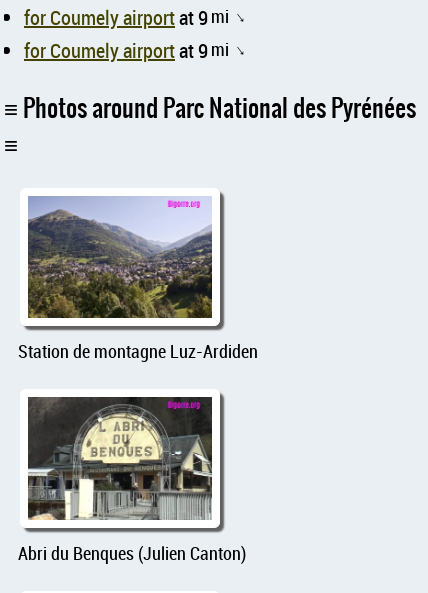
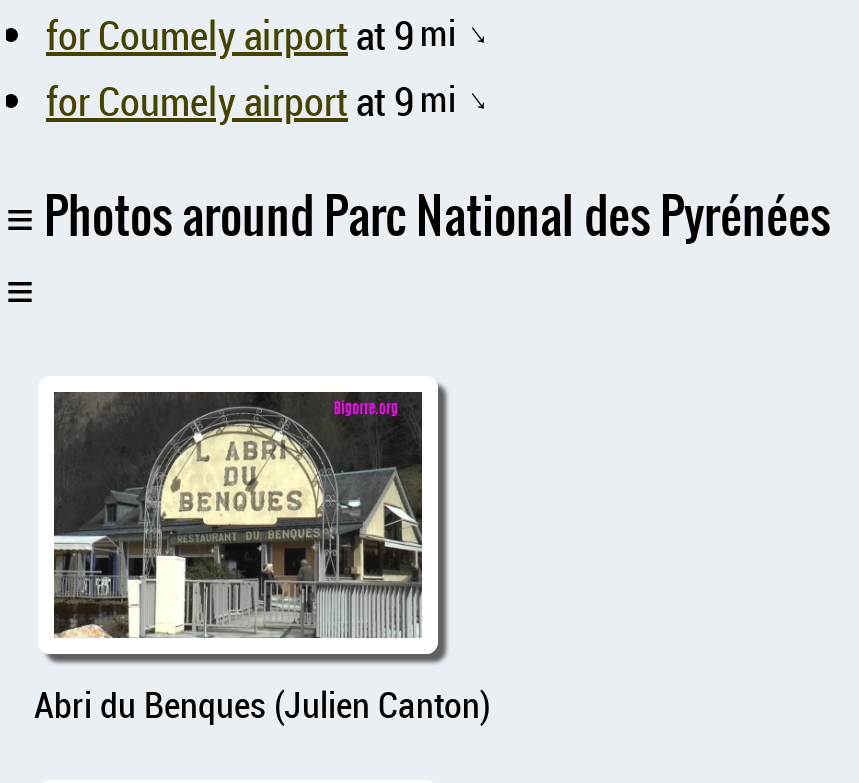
- [image]
- Station de montagne Luz-Ardiden
